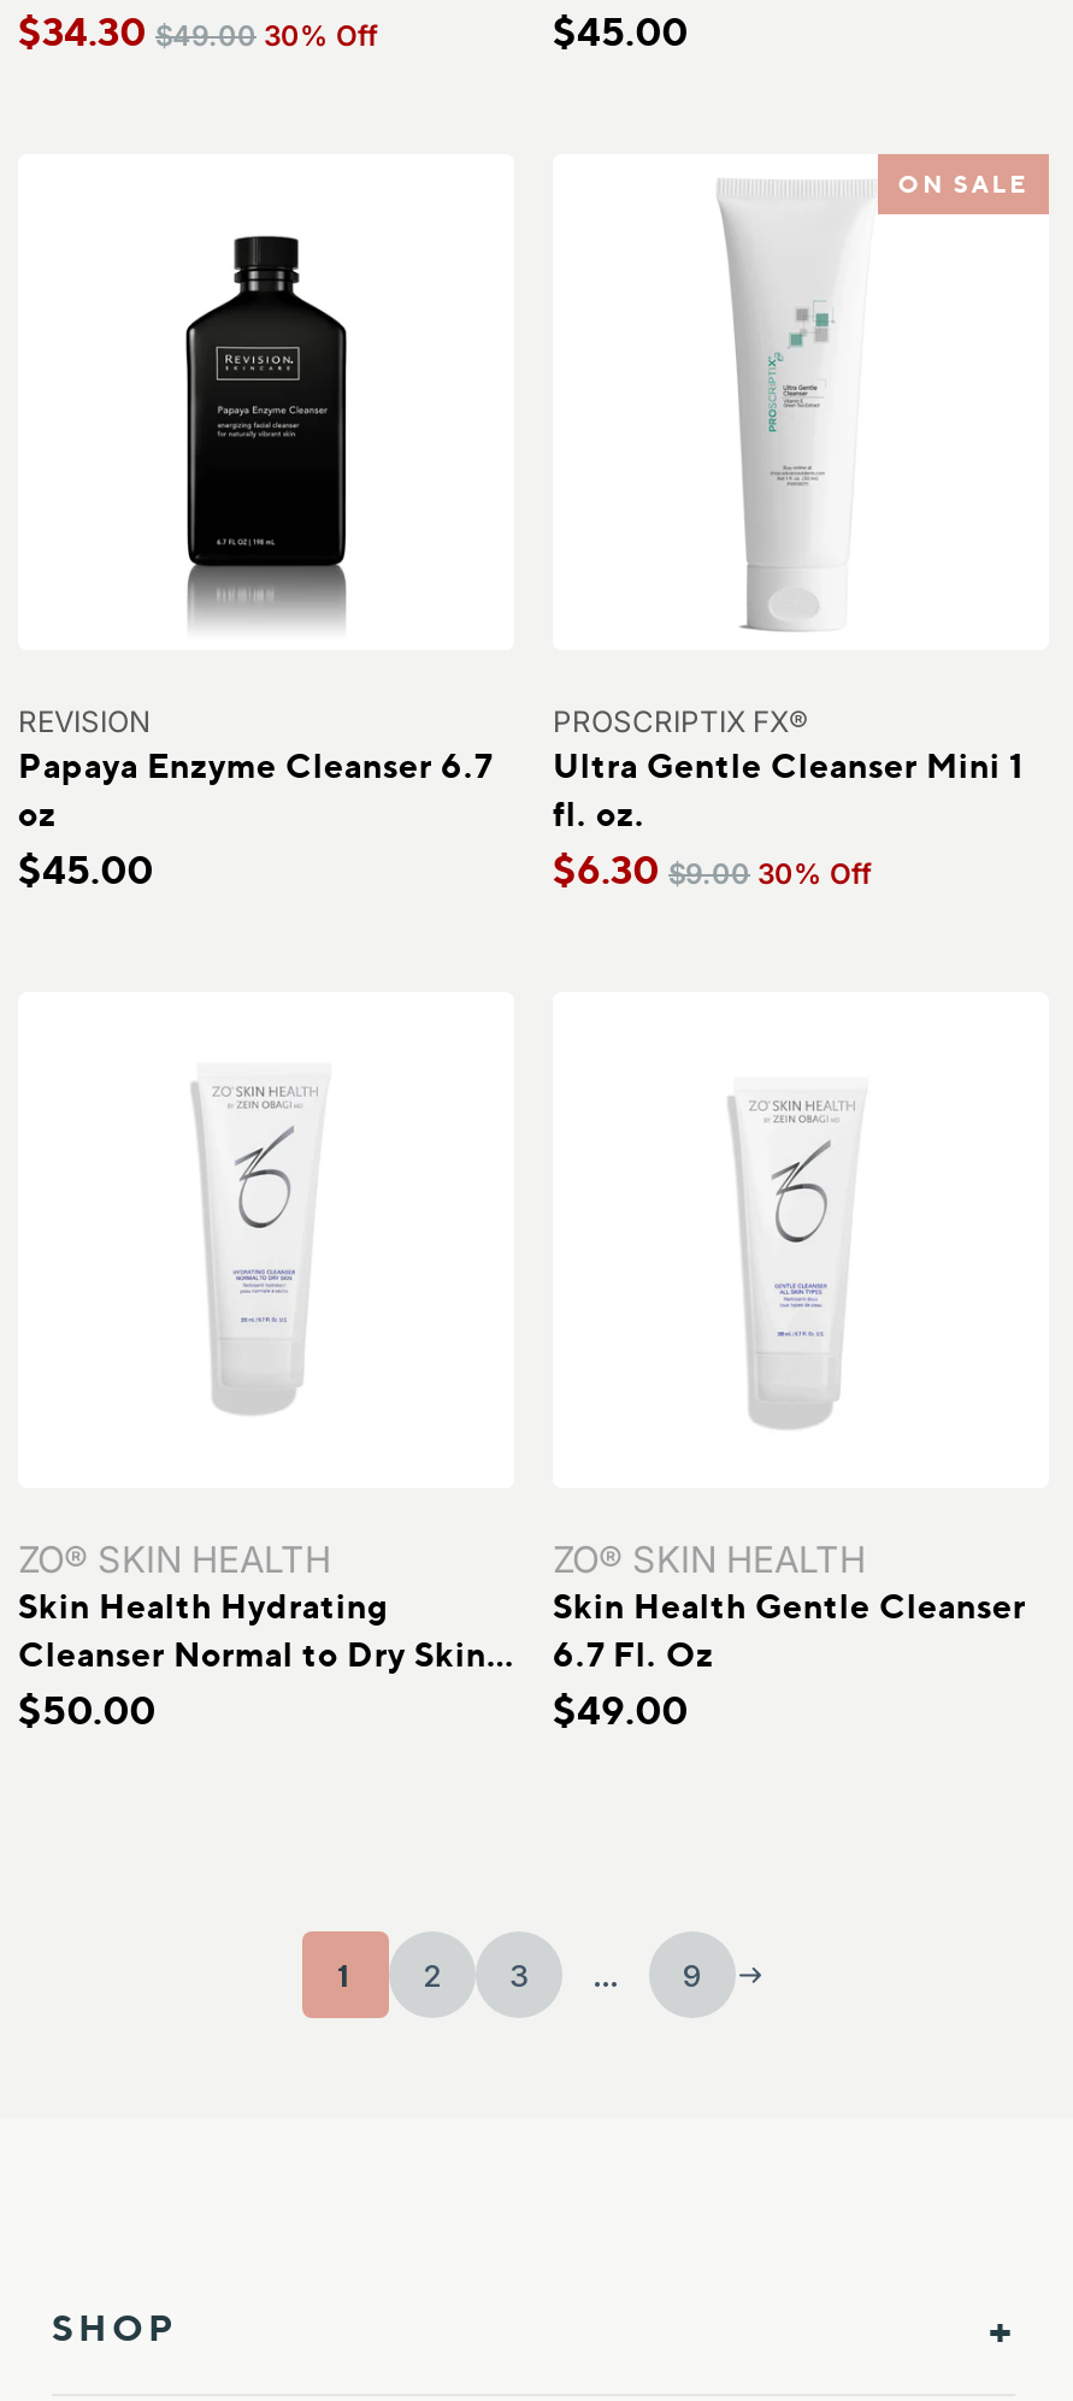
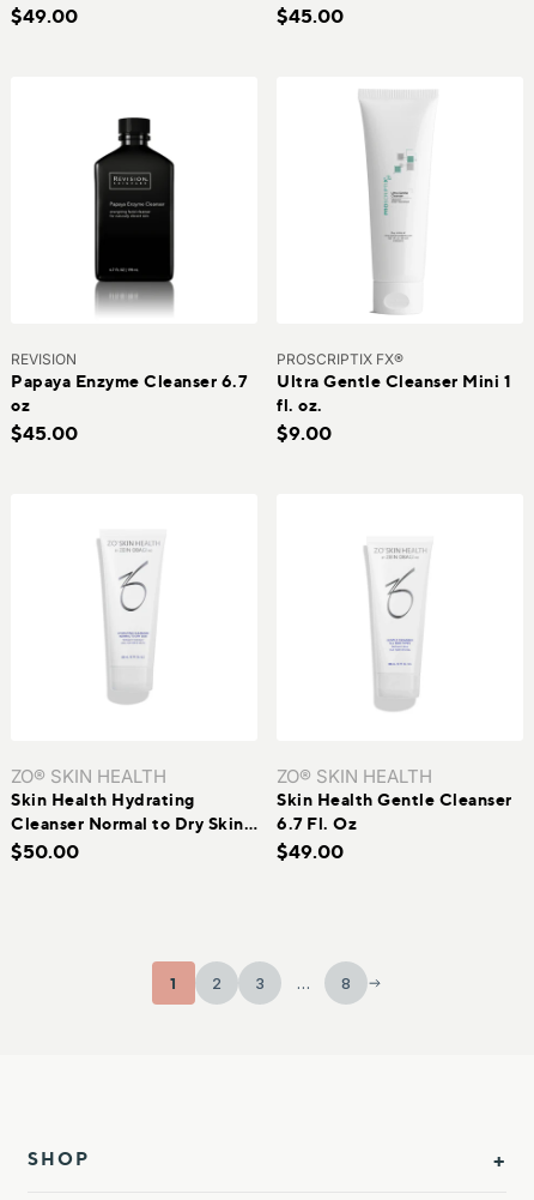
- $34.30 $49.00 30% Off
+ $49.00

- ON SALE

- $6.30 $9.00 30% Off
+ $9.00

- 9
+ 8
